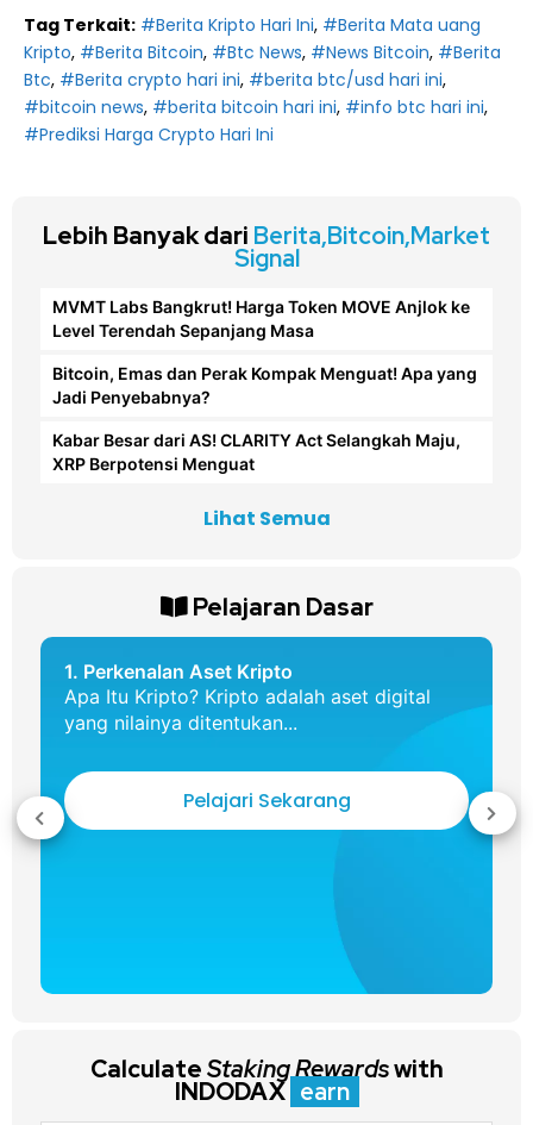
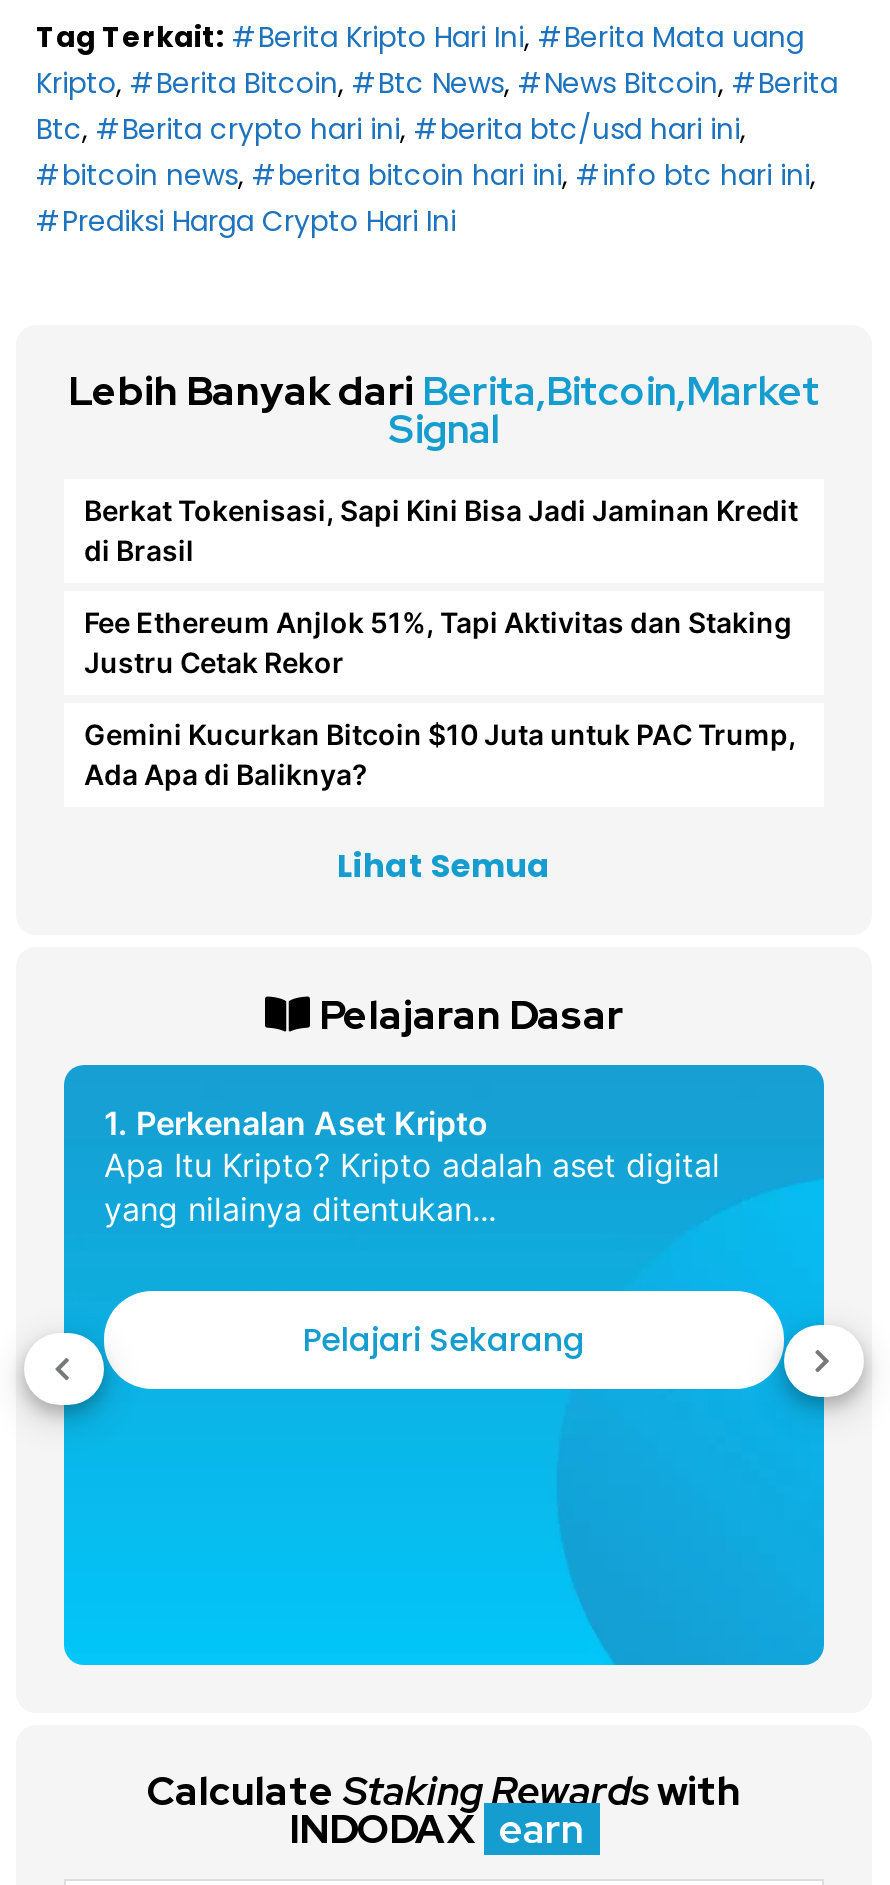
- MVMT Labs Bangkrut! Harga Token MOVE Anjlok ke
- Level Terendah Sepanjang Masa
+ Berkat Tokenisasi, Sapi Kini Bisa Jadi Jaminan Kredit
+ di Brasil

- Bitcoin, Emas dan Perak Kompak Menguat! Apa yang
- Jadi Penyebabnya?
+ Fee Ethereum Anjlok 51%, Tapi Aktivitas dan Staking
+ Justru Cetak Rekor

- Kabar Besar dari AS! CLARITY Act Selangkah Maju,
- XRP Berpotensi Menguat
+ Gemini Kucurkan Bitcoin $10 Juta untuk PAC Trump,
+ Ada Apa di Baliknya?
